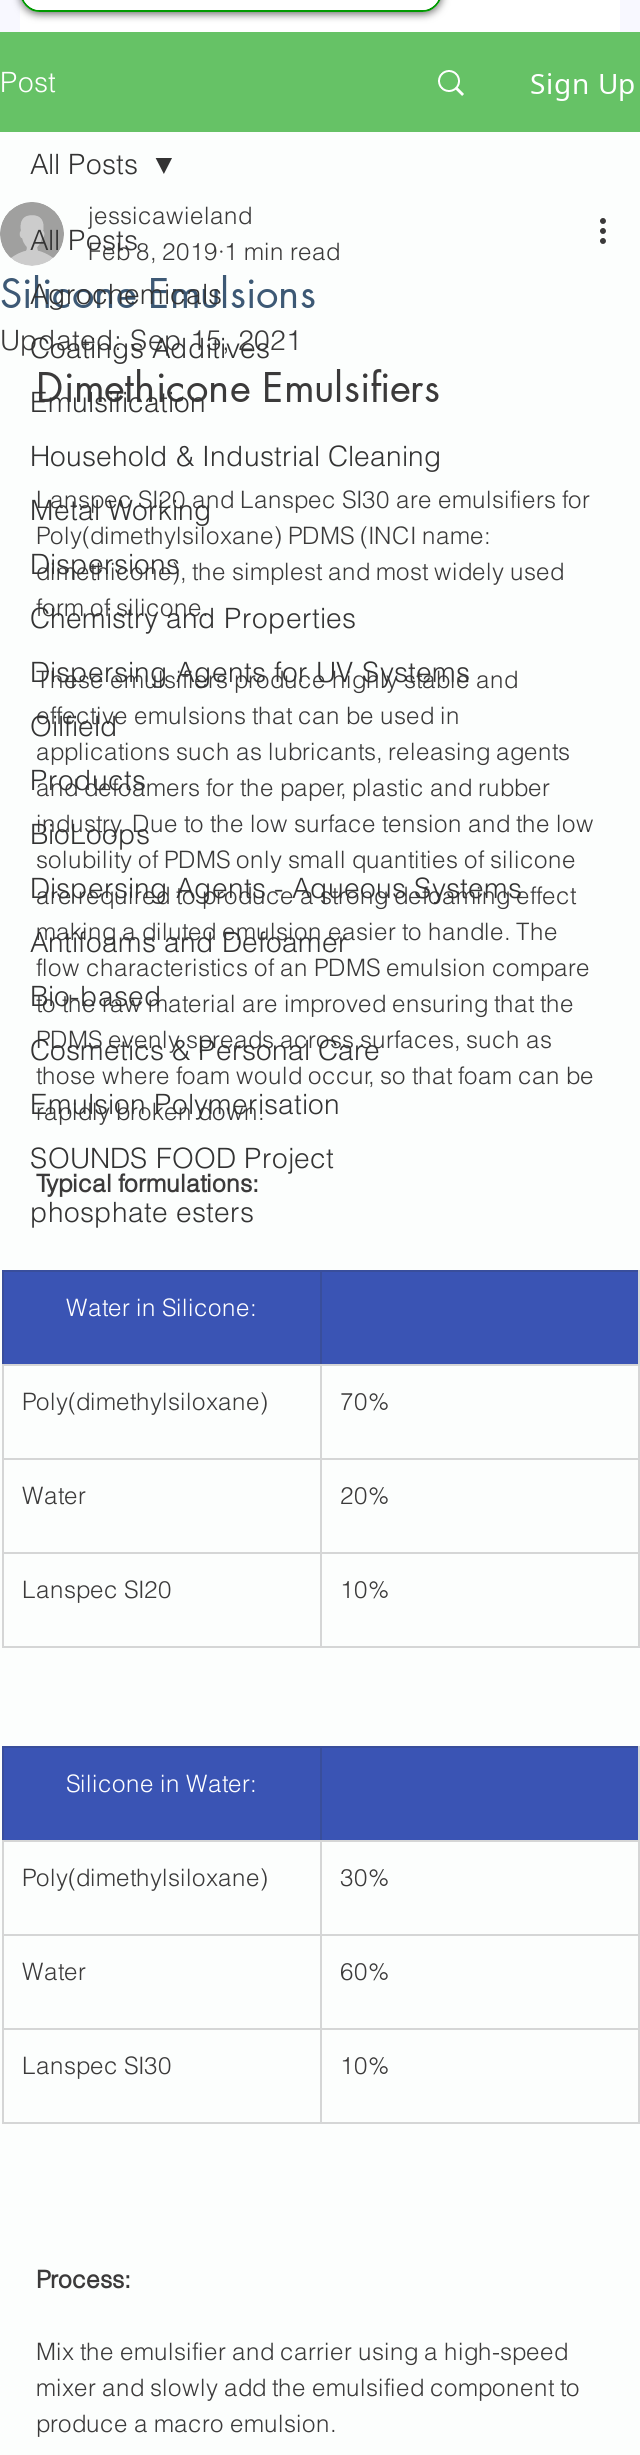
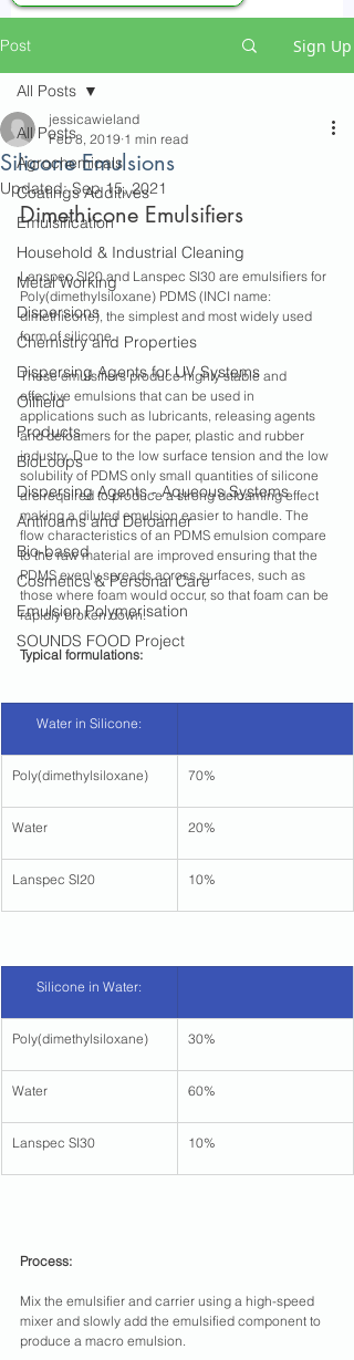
- phosphate esters
